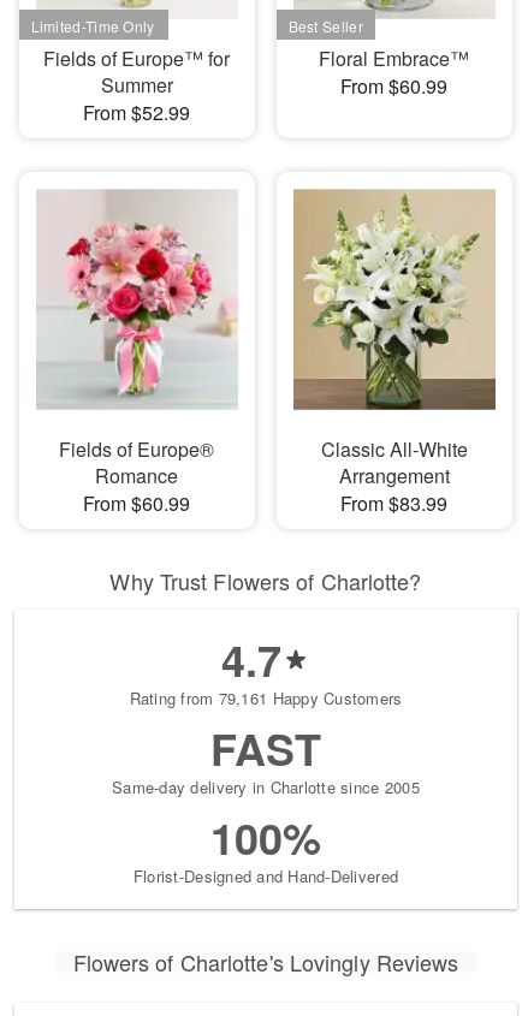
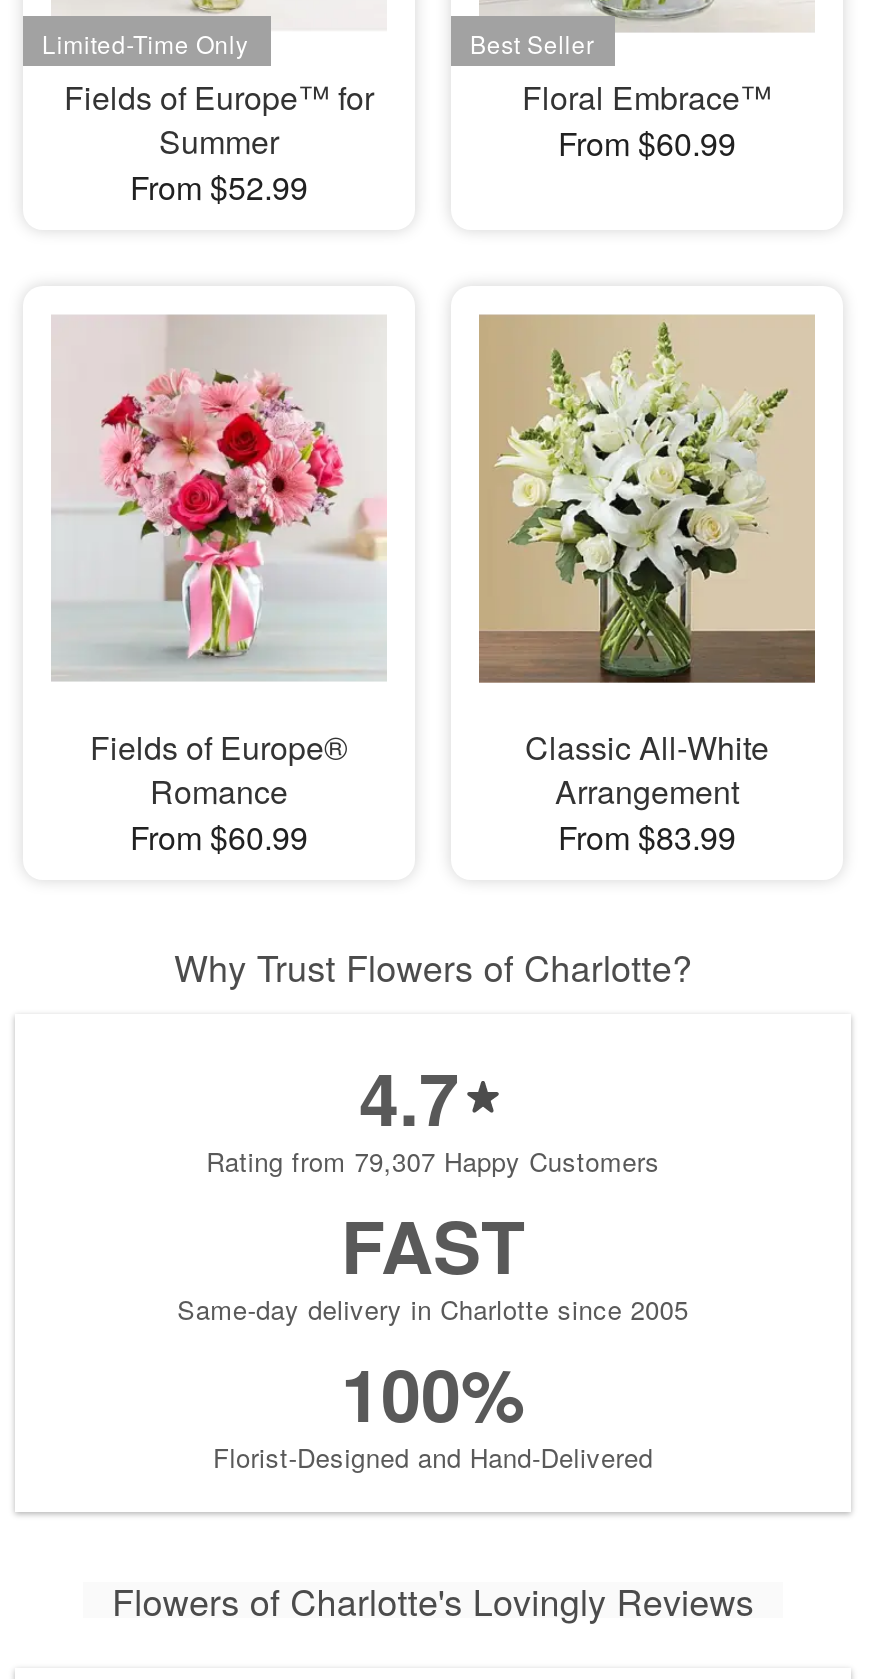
- Rating from 79,161 Happy Customers
+ Rating from 79,307 Happy Customers
